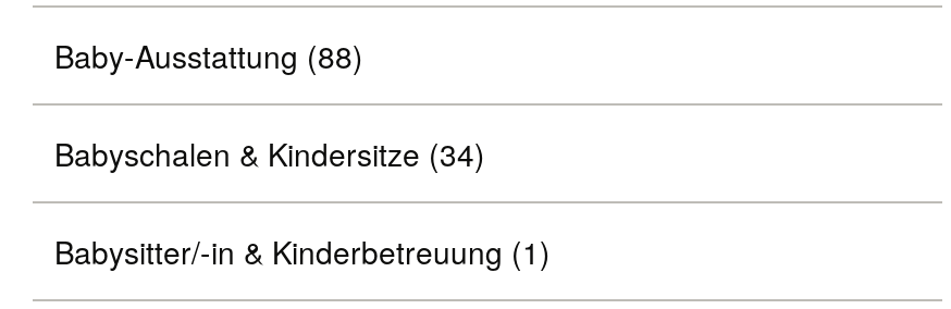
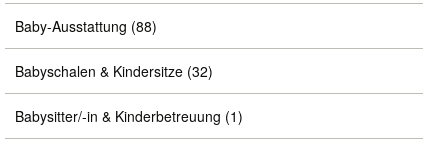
- Babyschalen & Kindersitze (34)
+ Babyschalen & Kindersitze (32)
